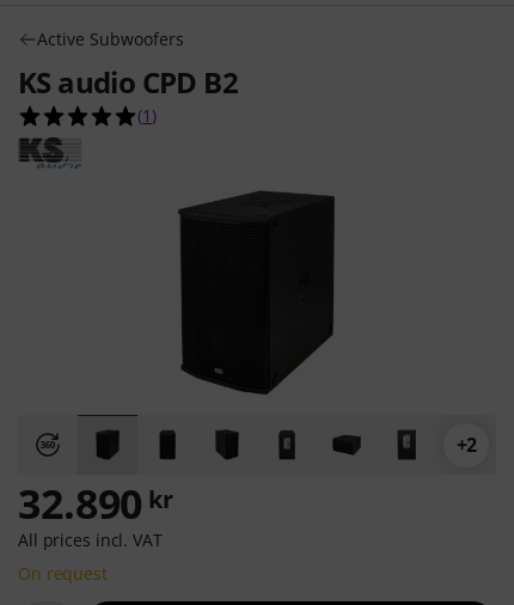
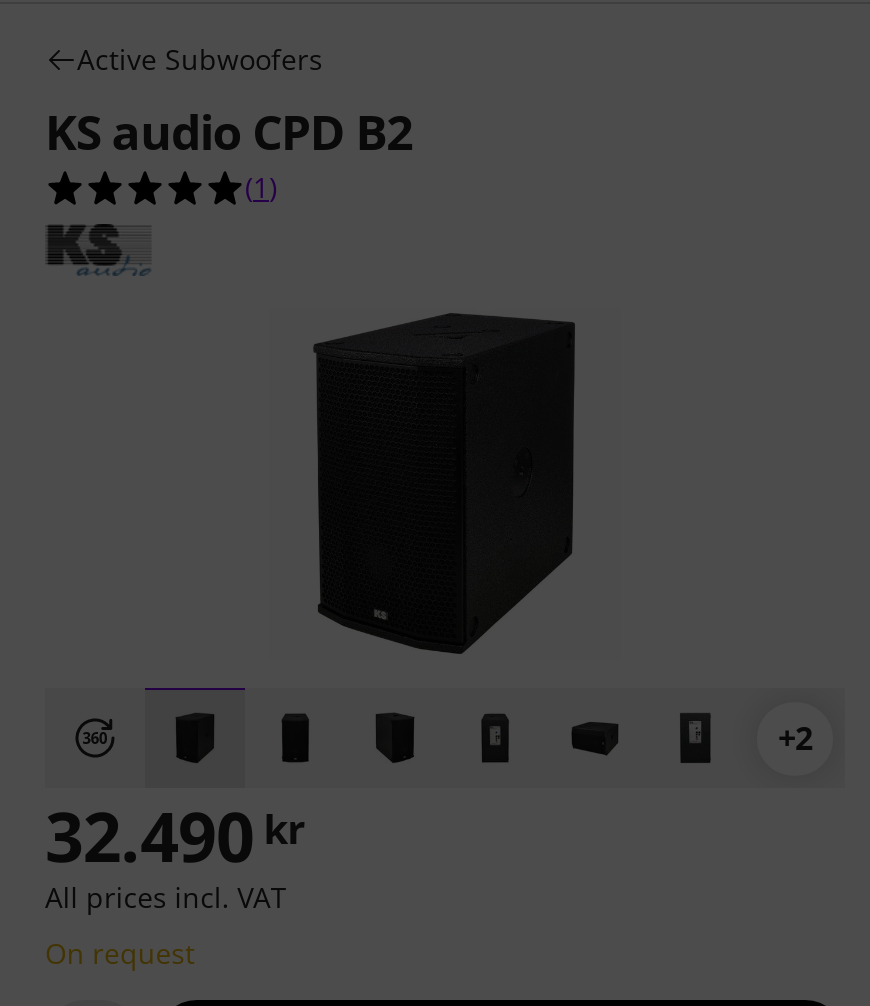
- 32.890kr
+ 32.490kr
